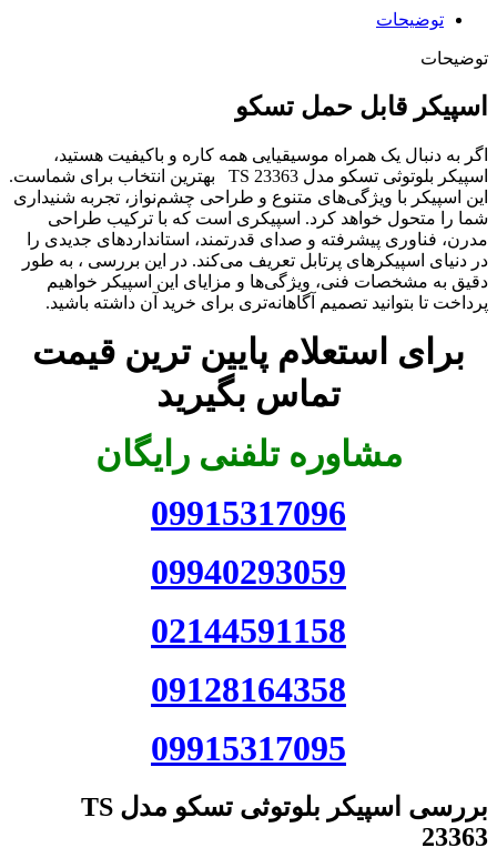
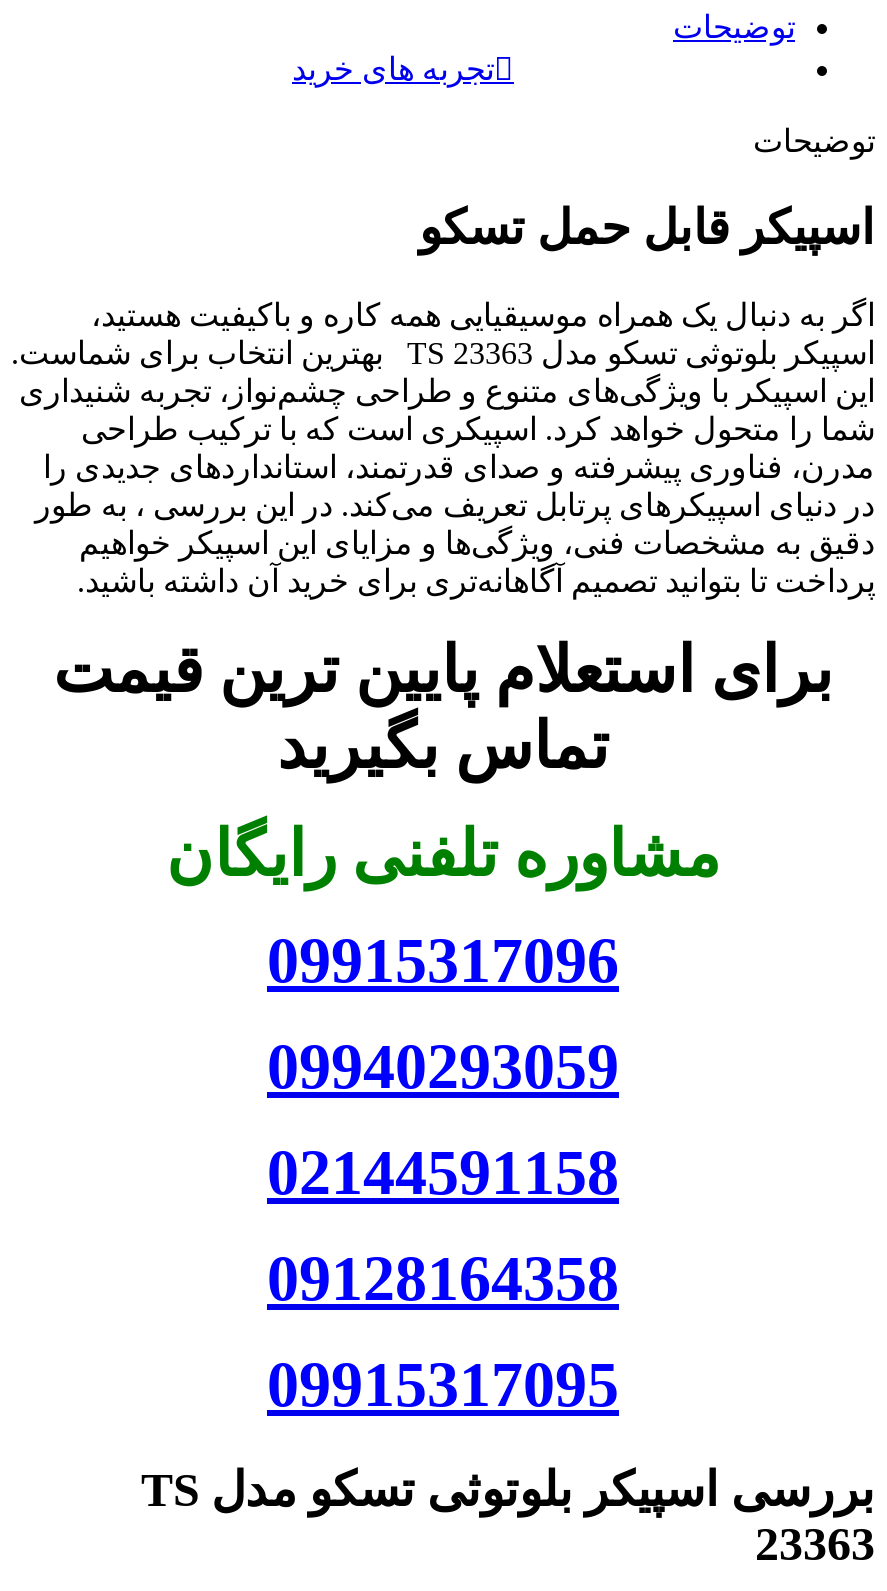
+ تجربه های خرید
